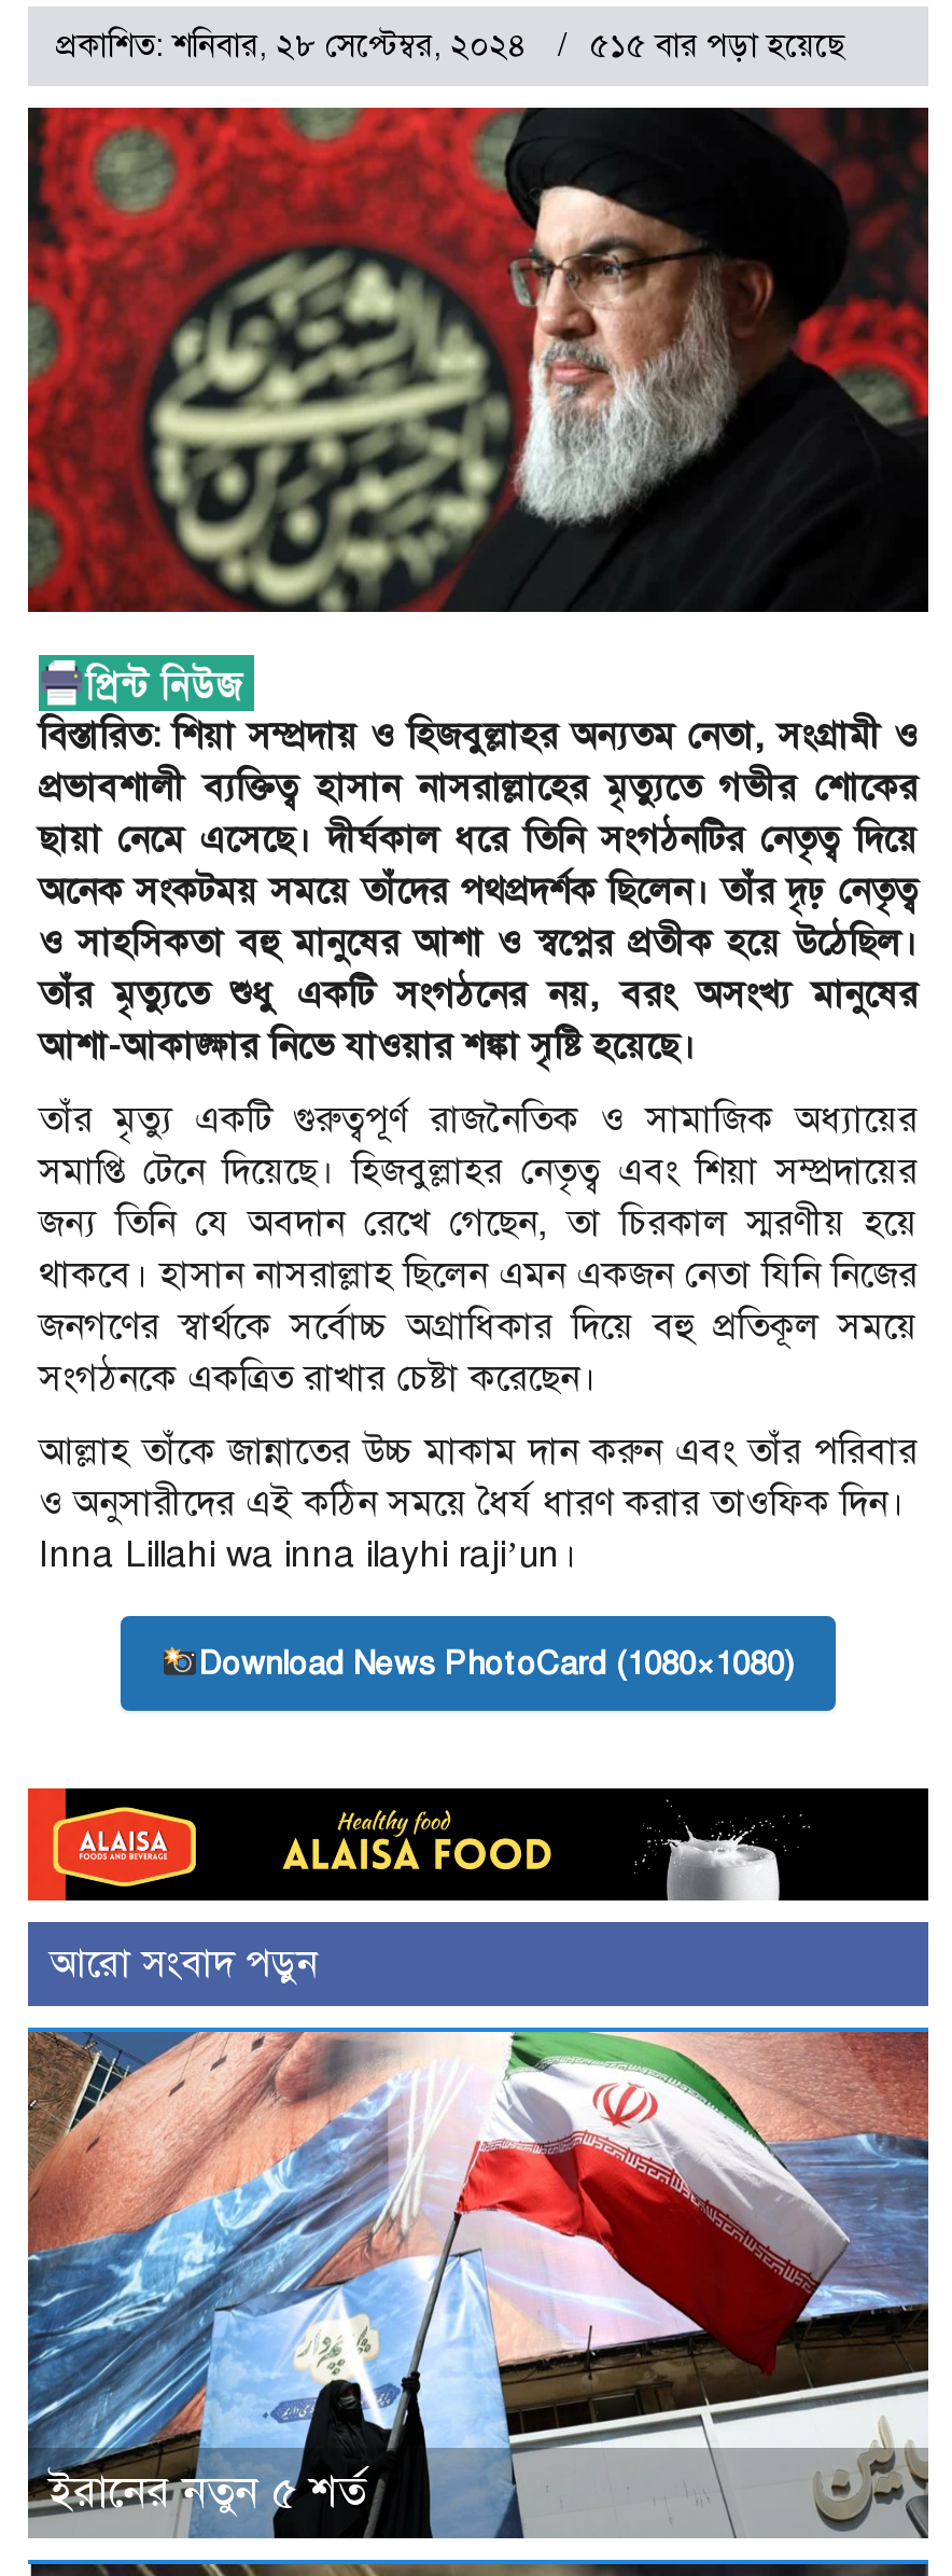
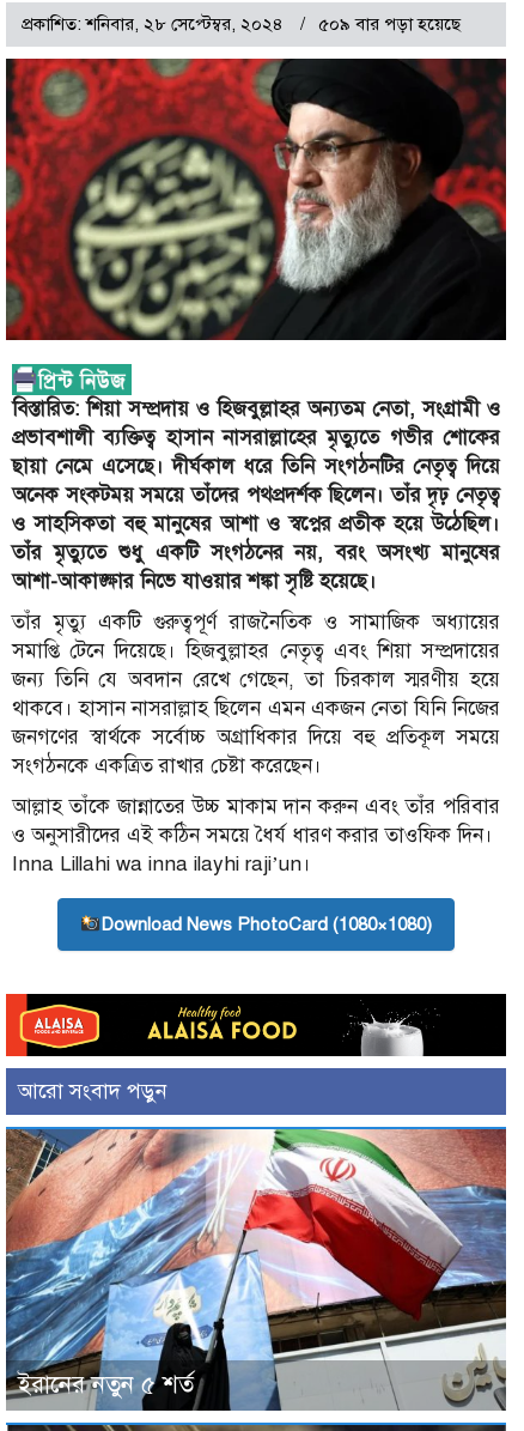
- প্রকাশিত: শনিবার, ২৮ সেপ্টেম্বর, ২০২৪ ৫১৫ বার পড়া হয়েছে
+ প্রকাশিত: শনিবার, ২৮ সেপ্টেম্বর, ২০২৪ ৫০৯ বার পড়া হয়েছে
